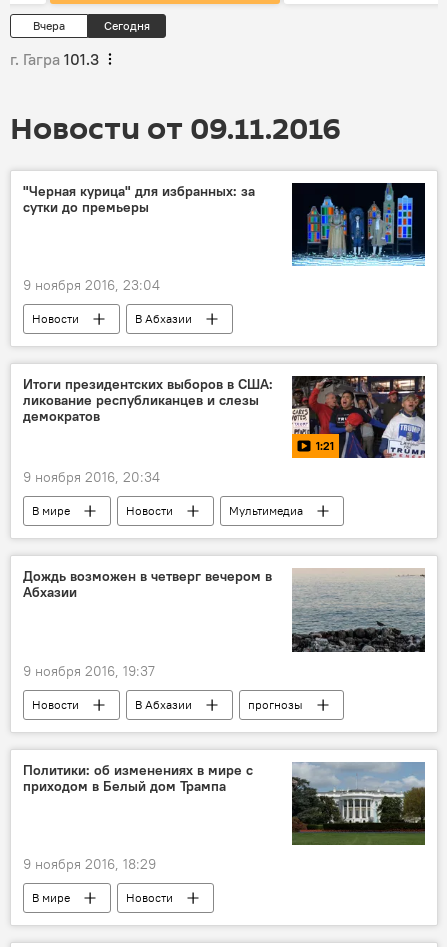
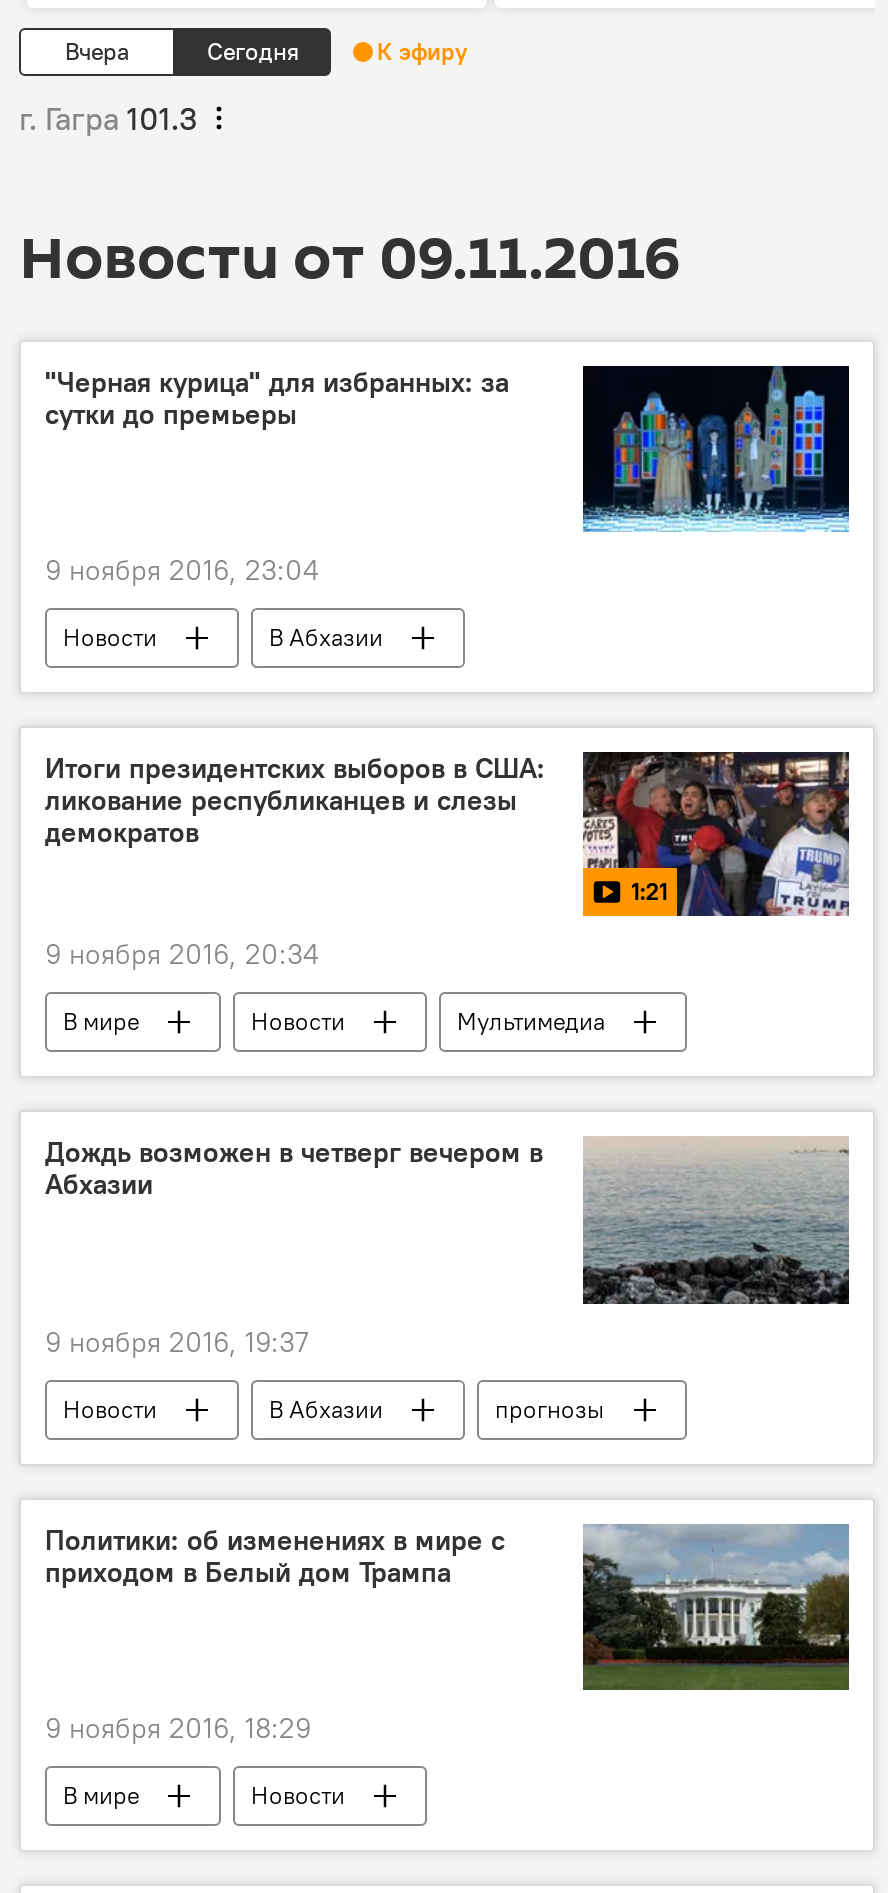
+ К эфиру
